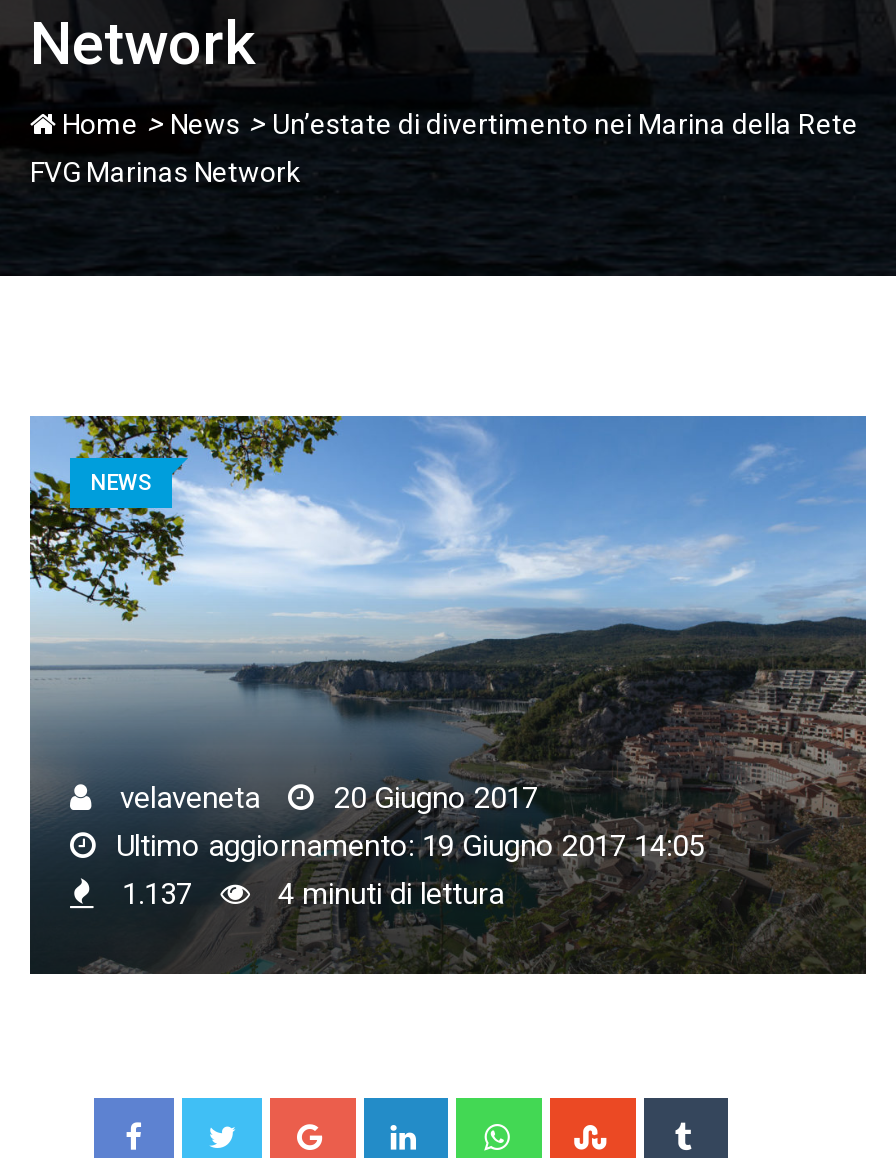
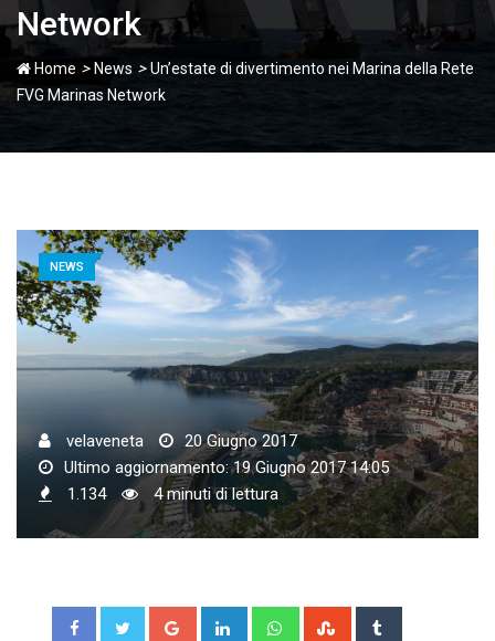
- 1.137
+ 1.134
